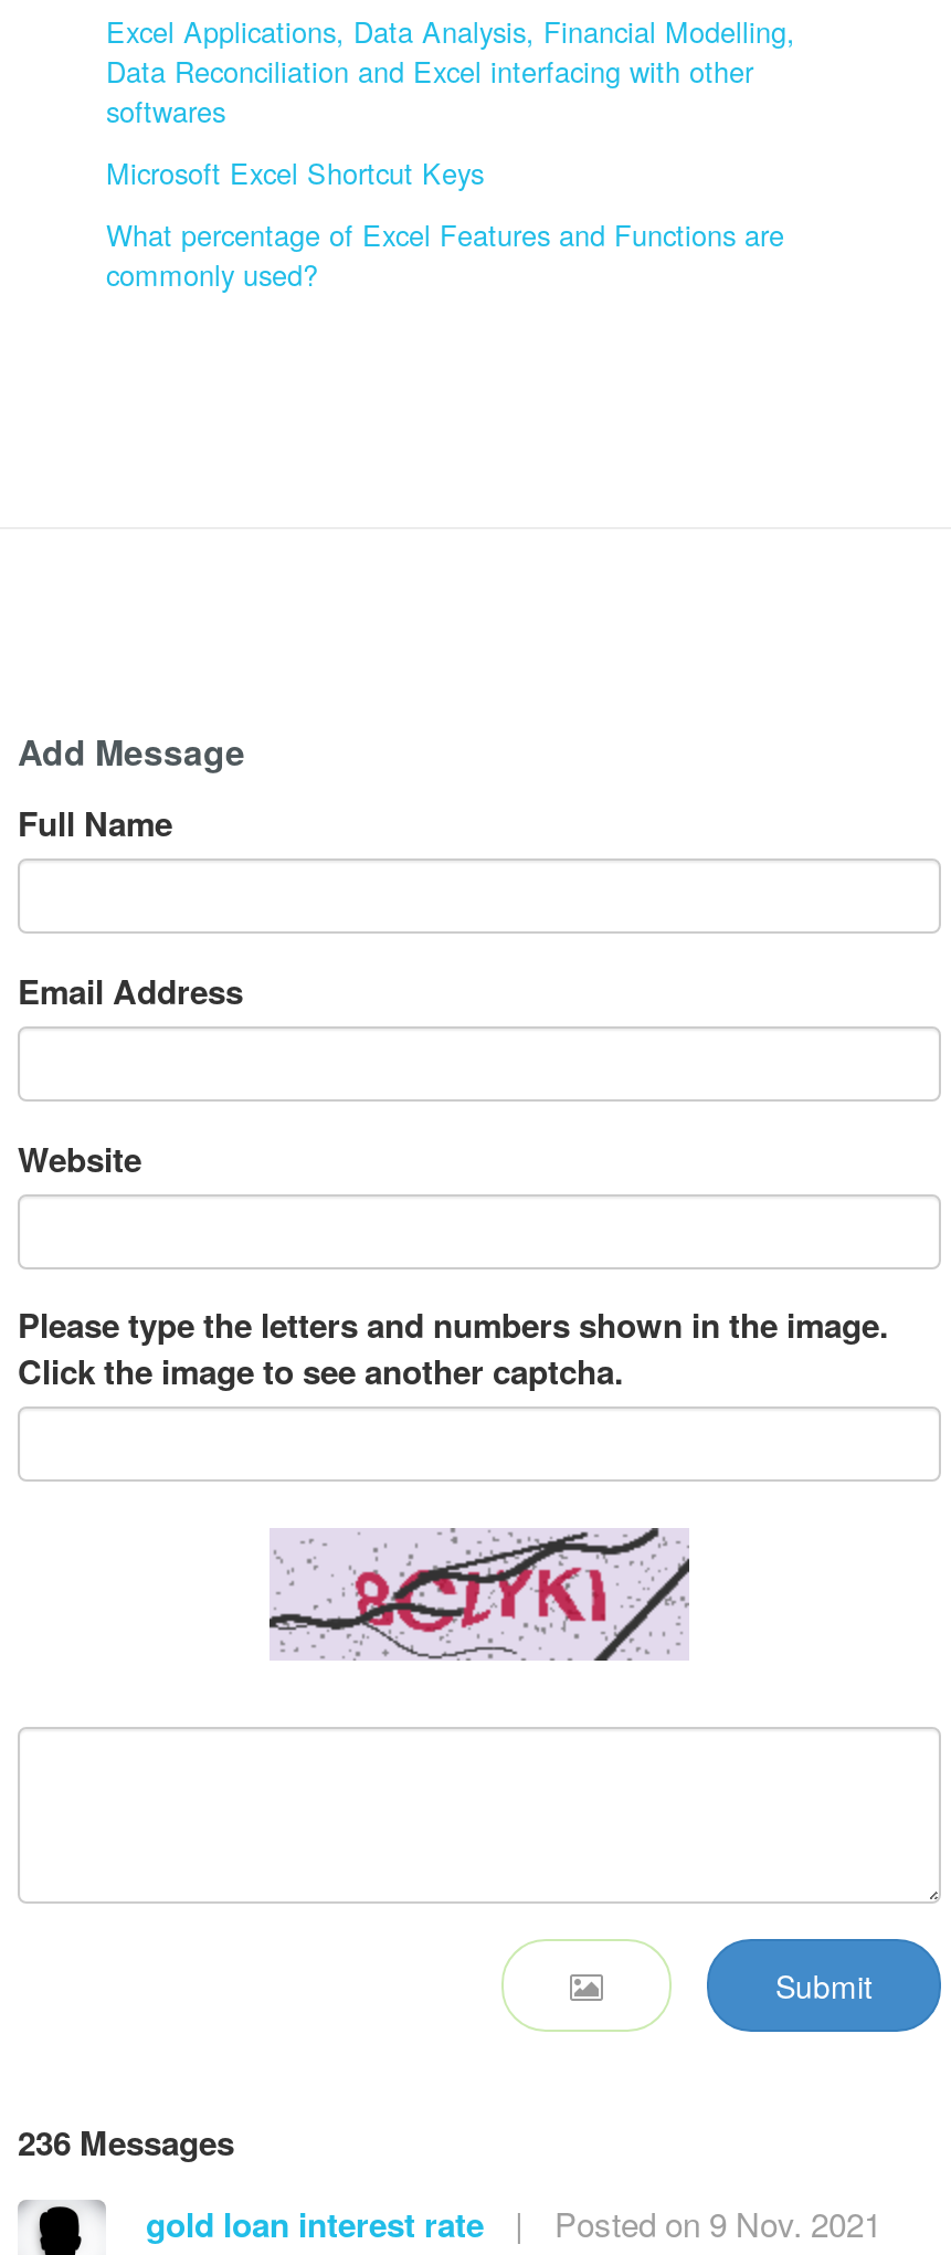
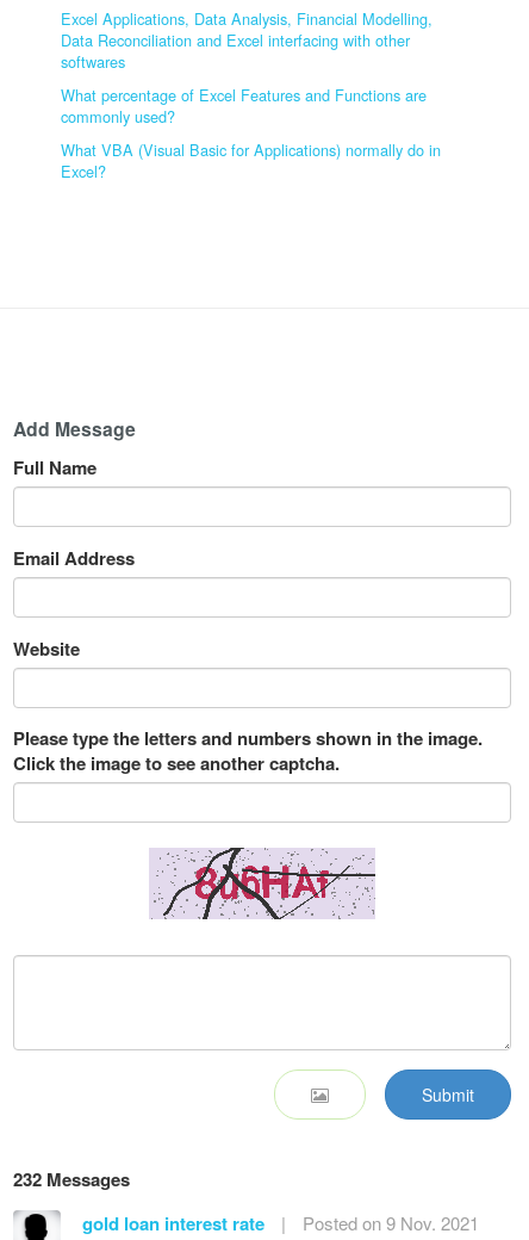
- Microsoft Excel Shortcut Keys

moved up: What percentage of Excel Features and Functions are | commonly used?

+ What VBA (Visual Basic for Applications) normally do in
+ Excel?

- [image]
+ [image]

- 236 Messages
+ 232 Messages
